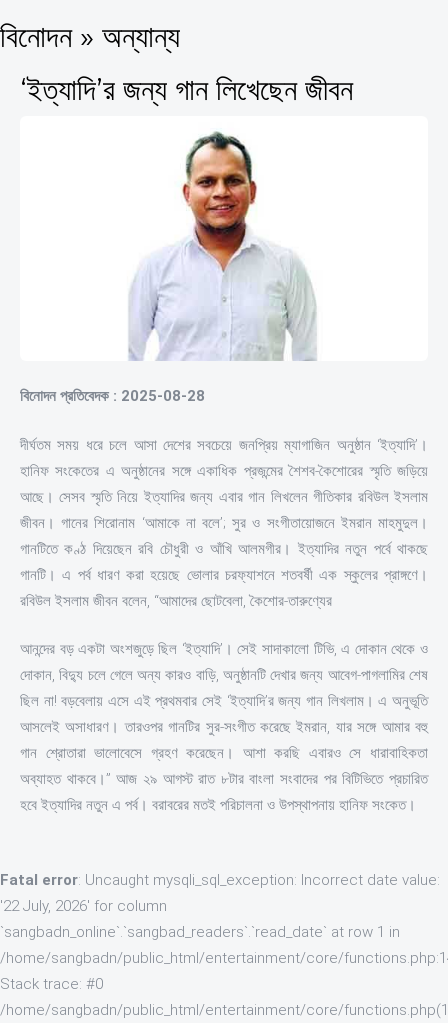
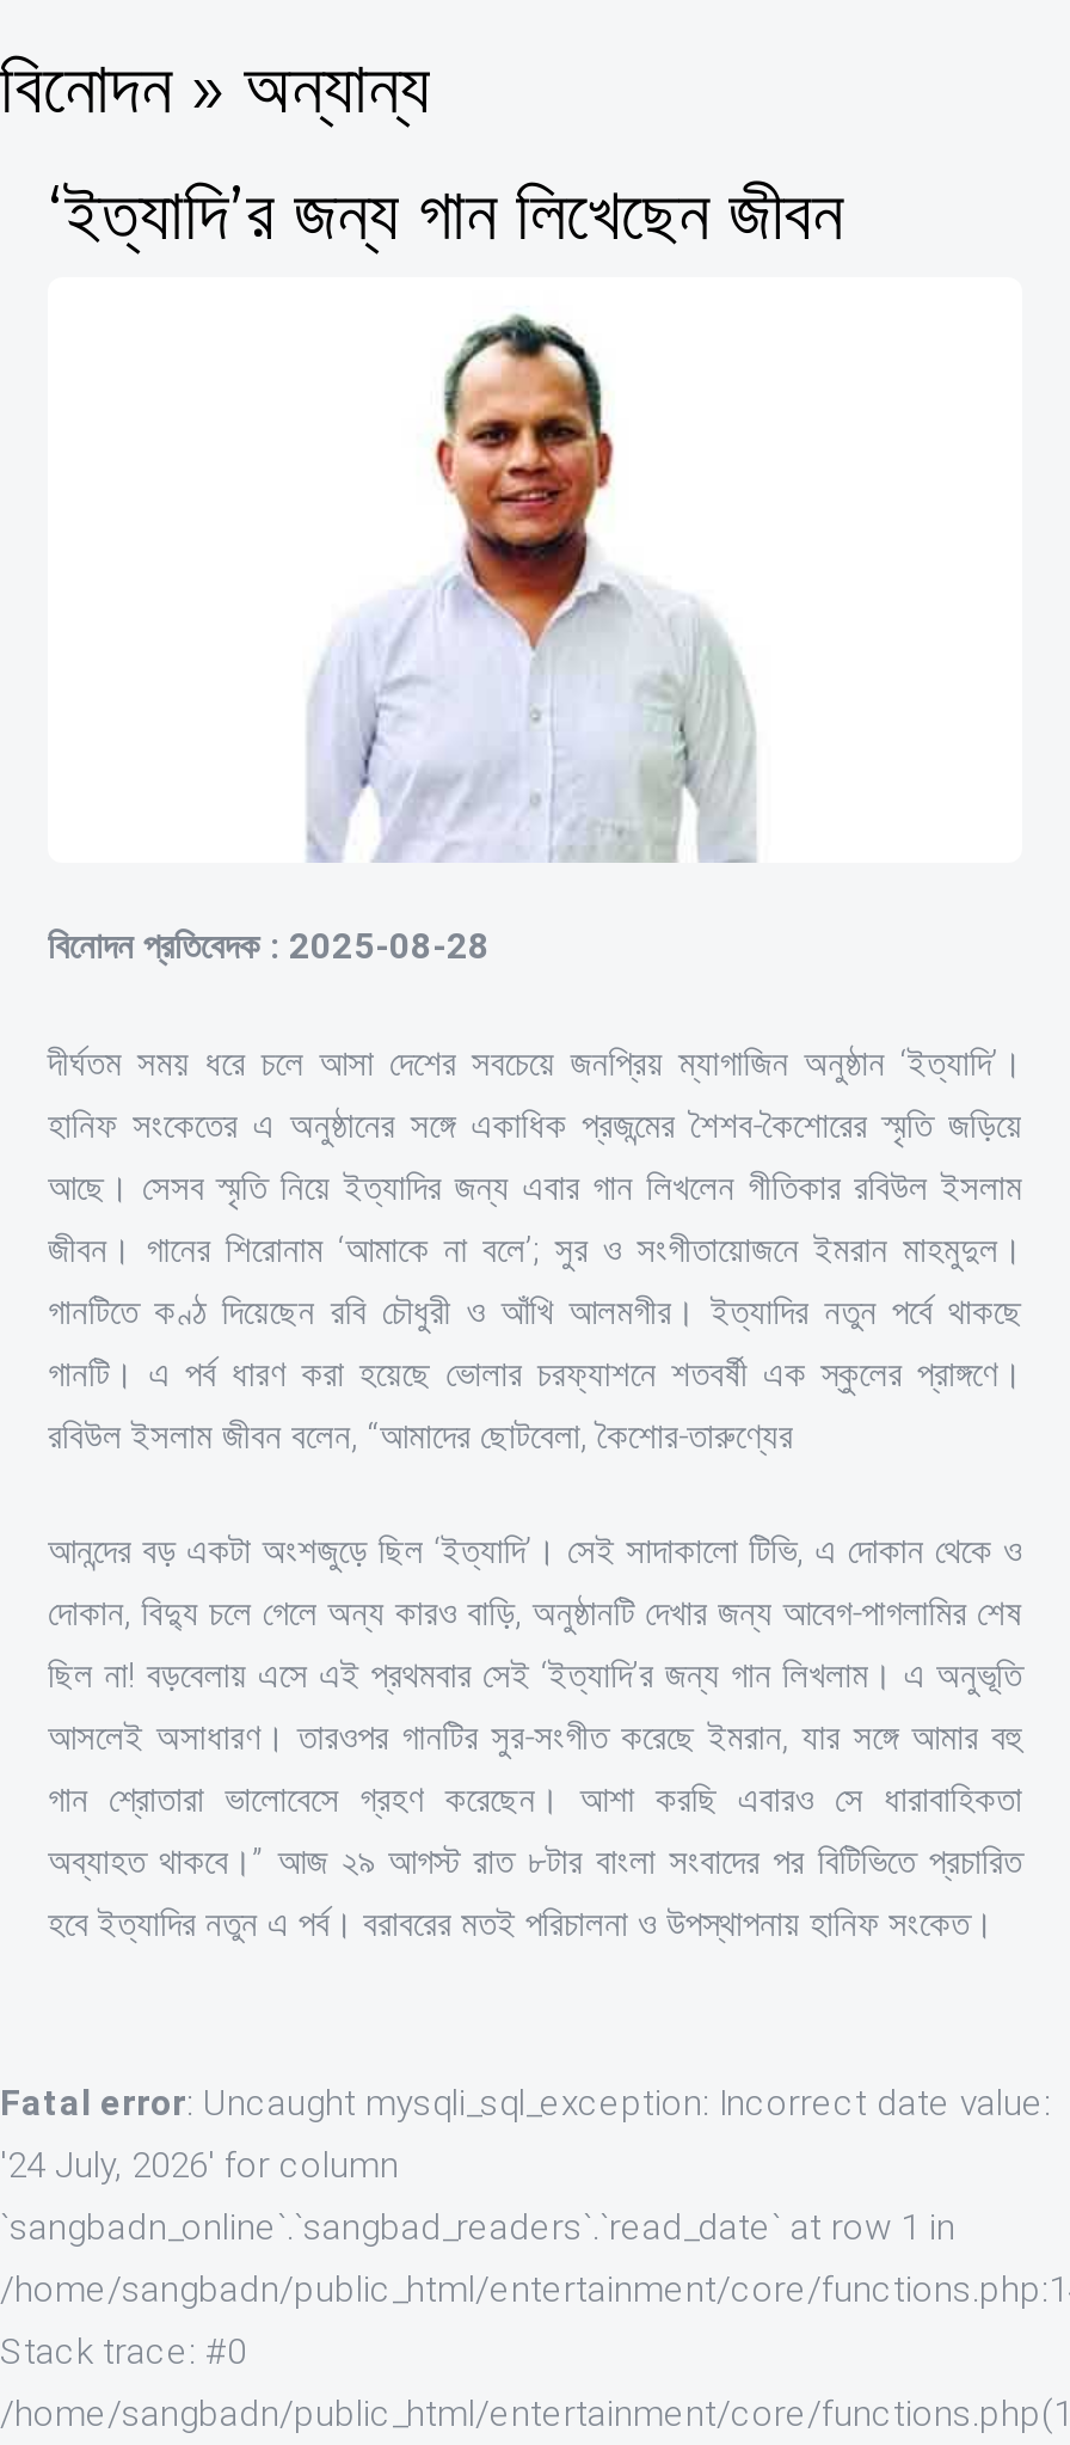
- '22 July, 2026' for column
+ '24 July, 2026' for column
